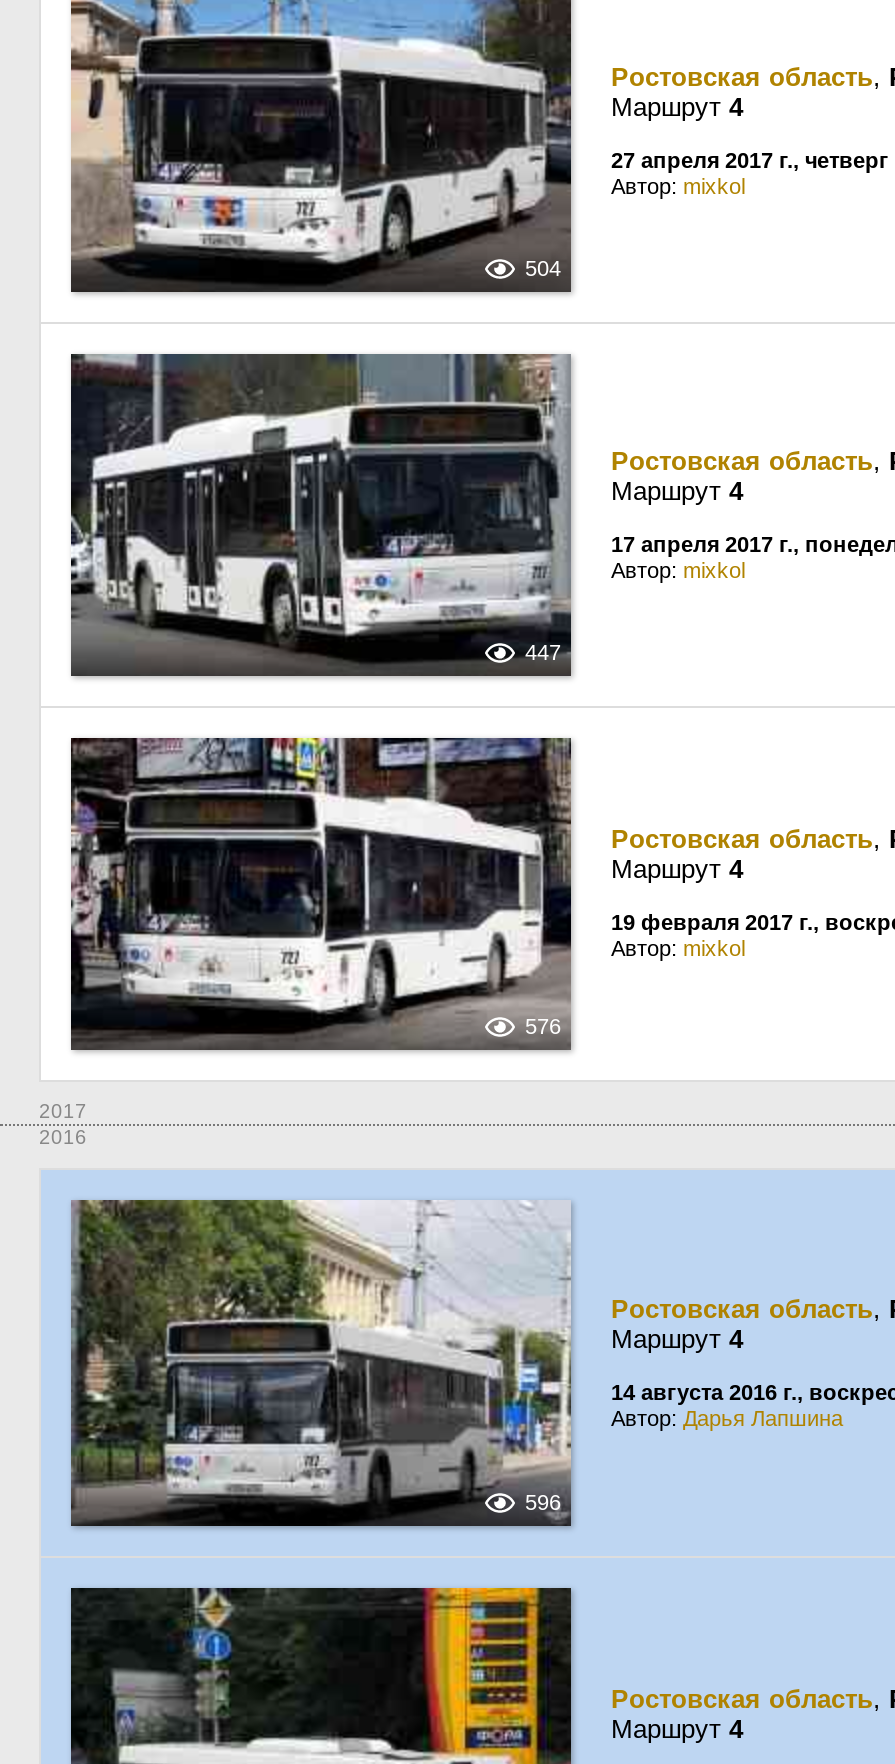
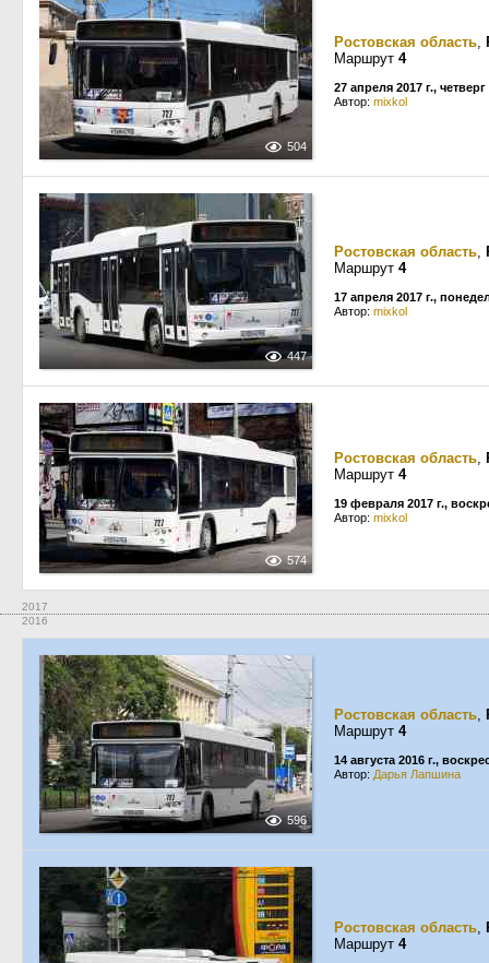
- 576
+ 574
